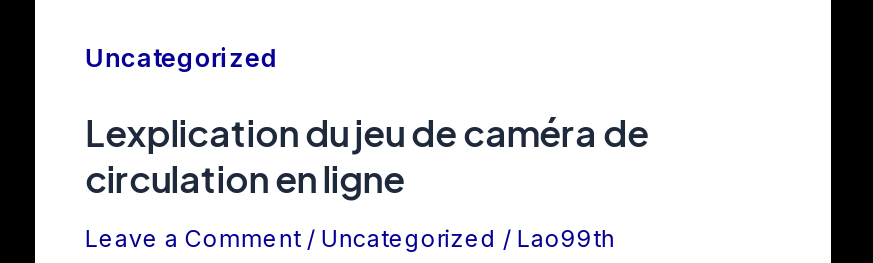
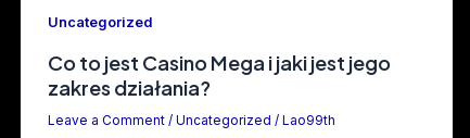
- Lexplication du jeu de caméra de
- circulation en ligne
+ Co to jest Casino Mega i jaki jest jego
+ zakres działania?
